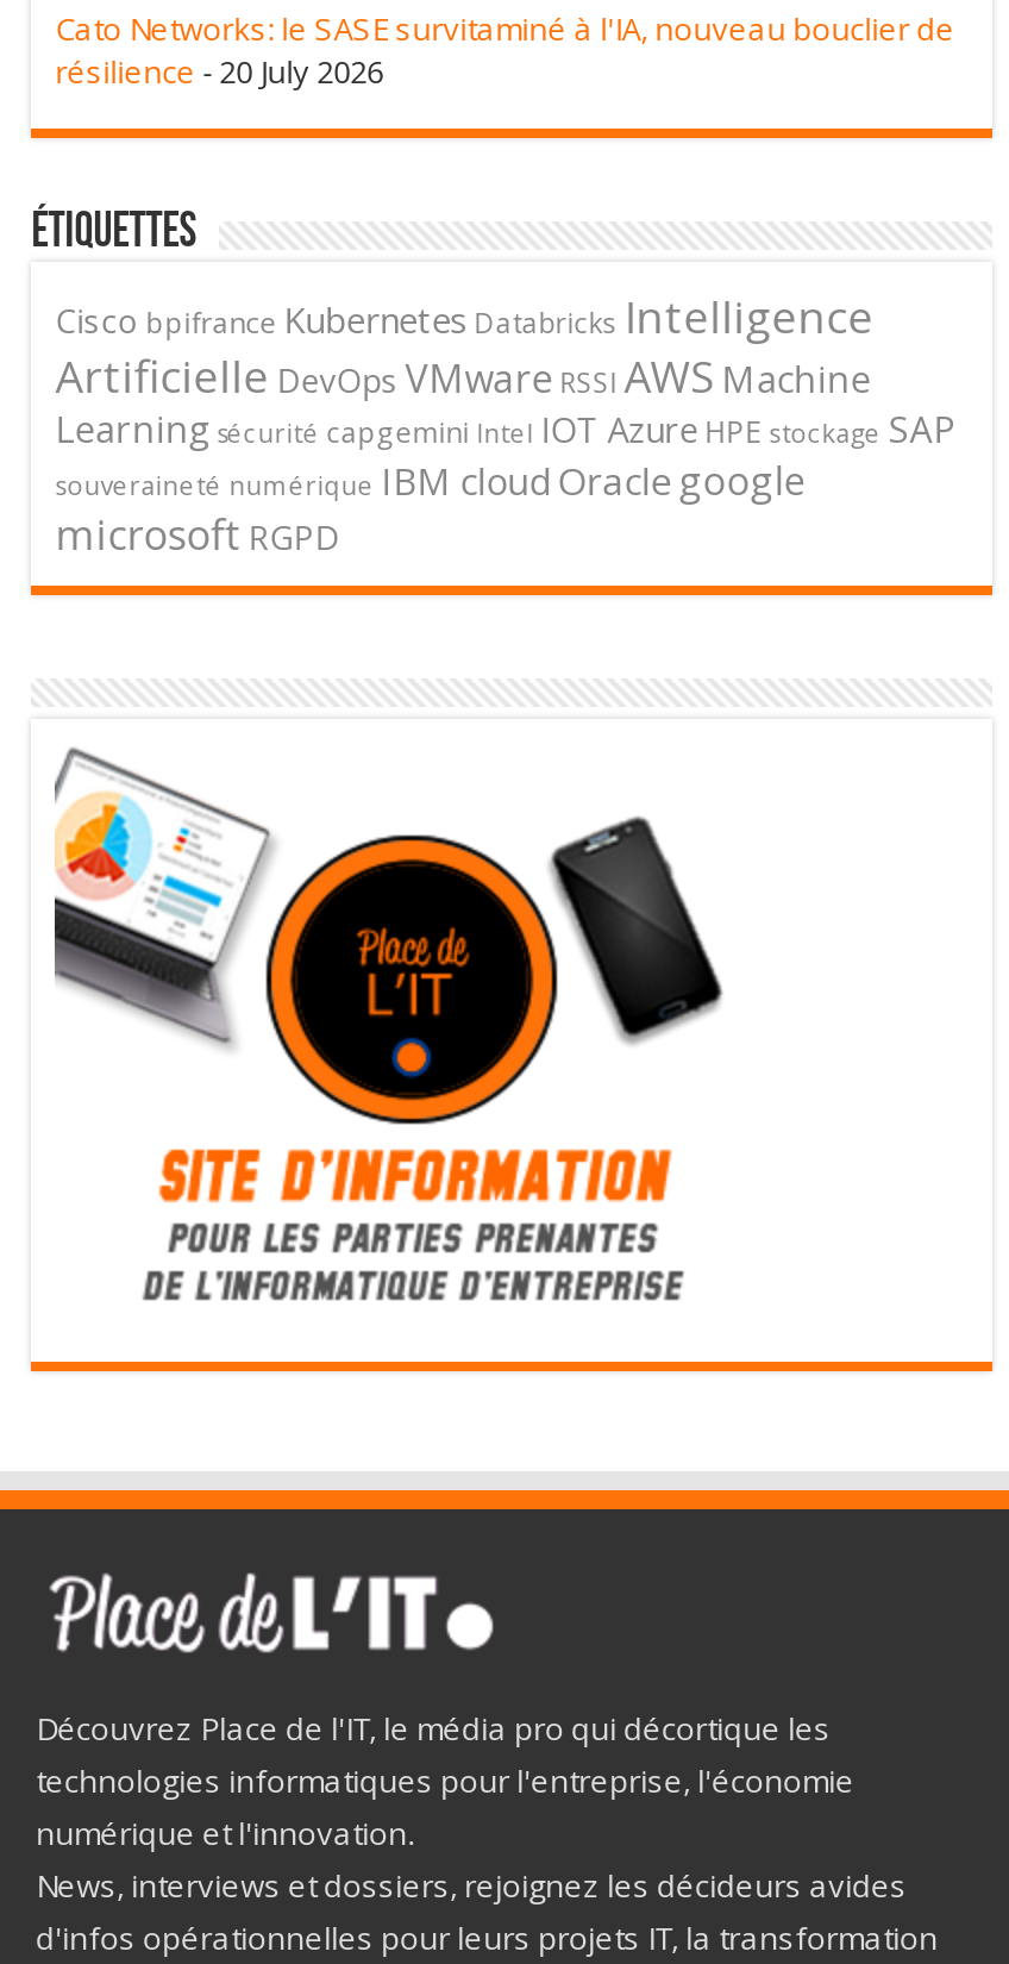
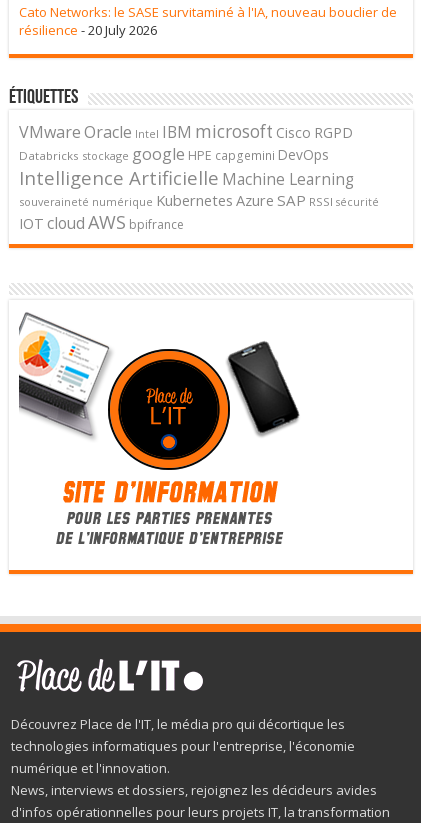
- Cisco bpifrance Kubernetes Databricks Intelligence
- Artificielle DevOps VMware RSSI AWS Machine
- Learning sécurité capgemini Intel IOT Azure HPE stockage SAP
- souveraineté numérique IBM cloud Oracle google
- microsoft RGPD
+ VMware Oracle Intel IBM microsoft Cisco RGPD
+ Databricks stockage google HPE capgemini DevOps
+ Intelligence Artificielle Machine Learning
+ souveraineté numérique Kubernetes Azure SAP RSSI sécurité
+ IOT cloud AWS bpifrance
